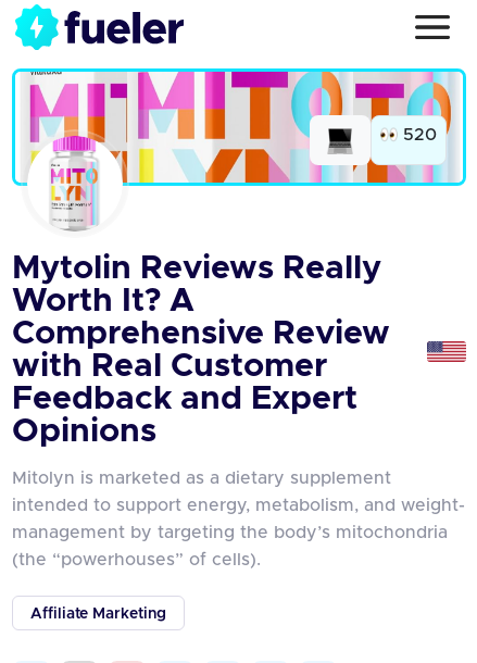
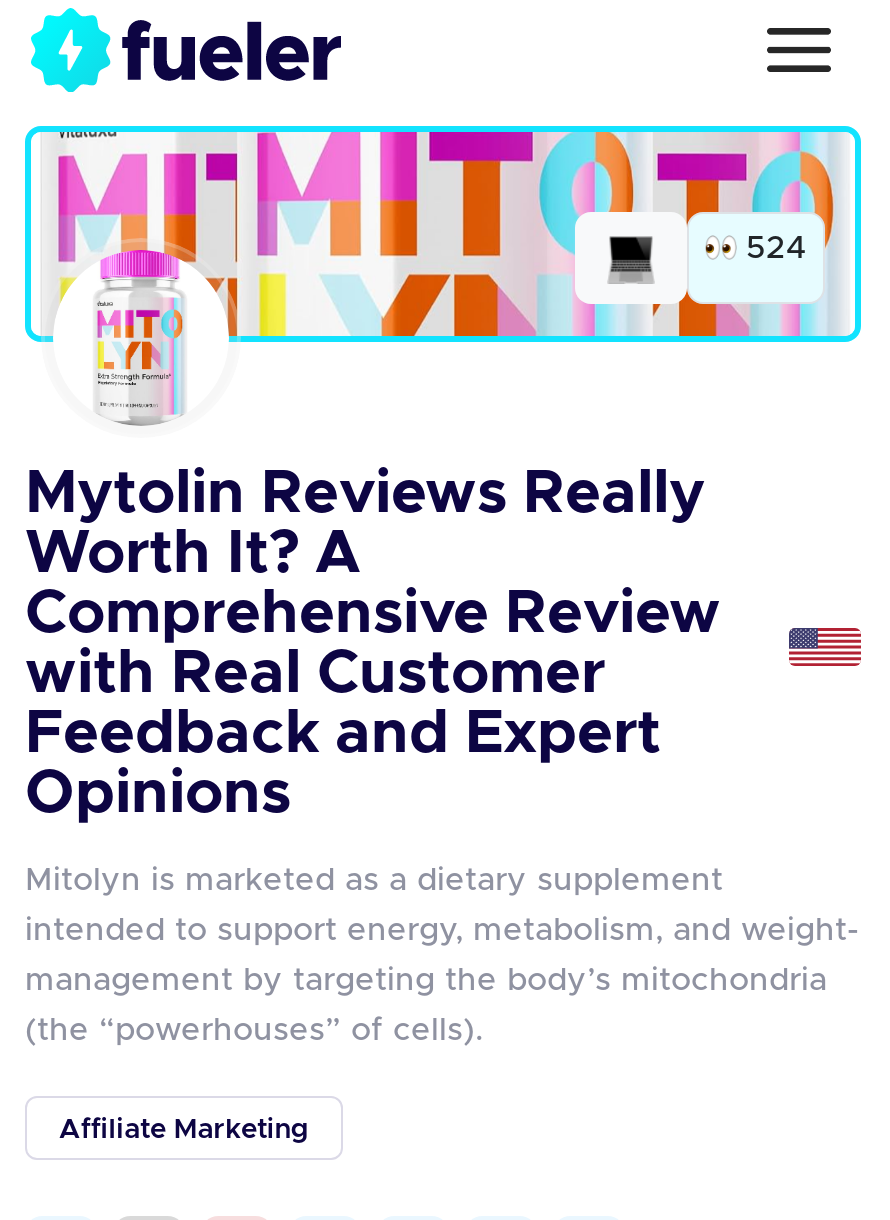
- 520
+ 524
